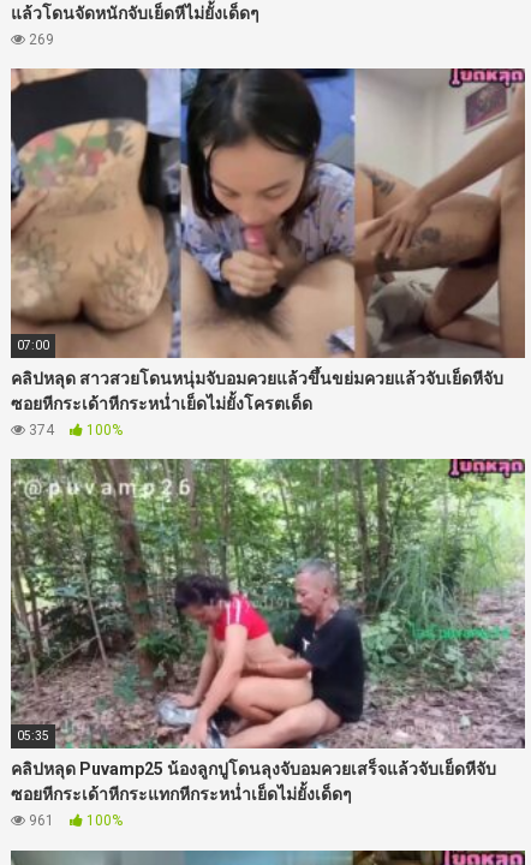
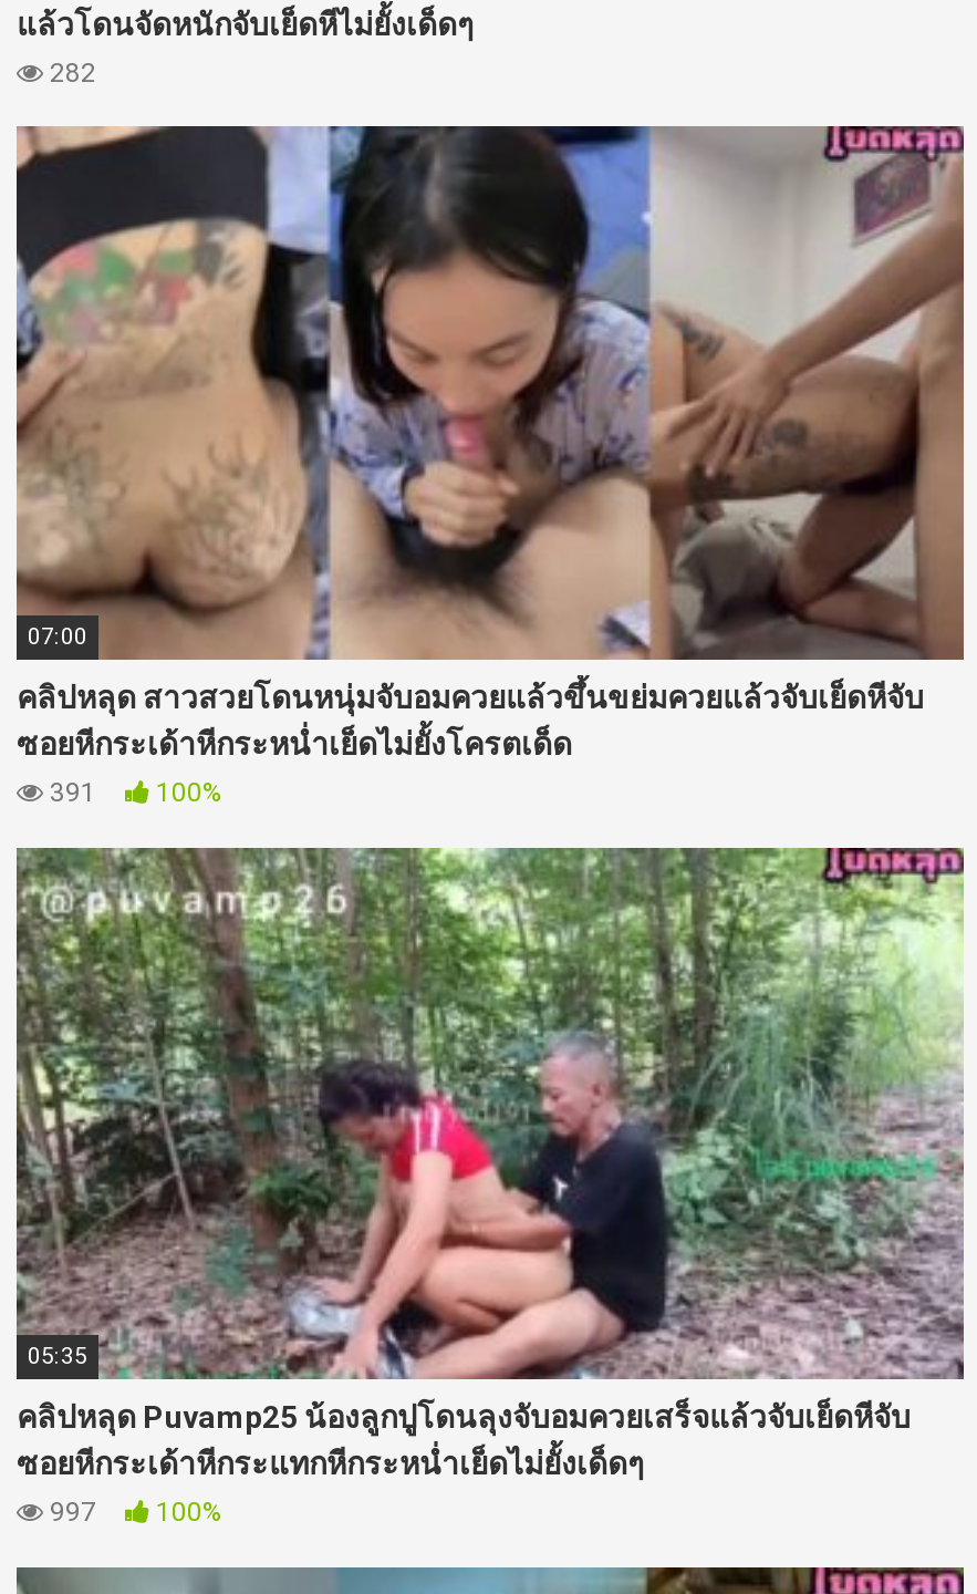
- 269
+ 282

- 374 100%
+ 391 100%

- 961 100%
+ 997 100%
